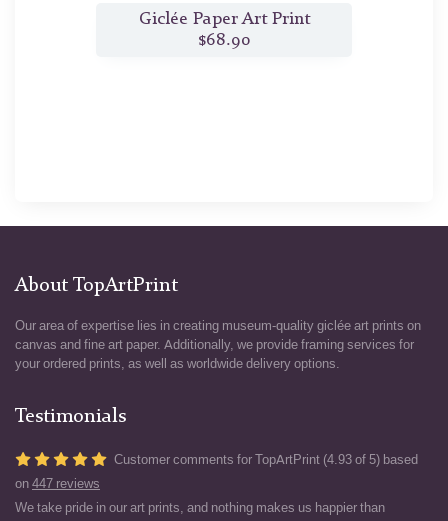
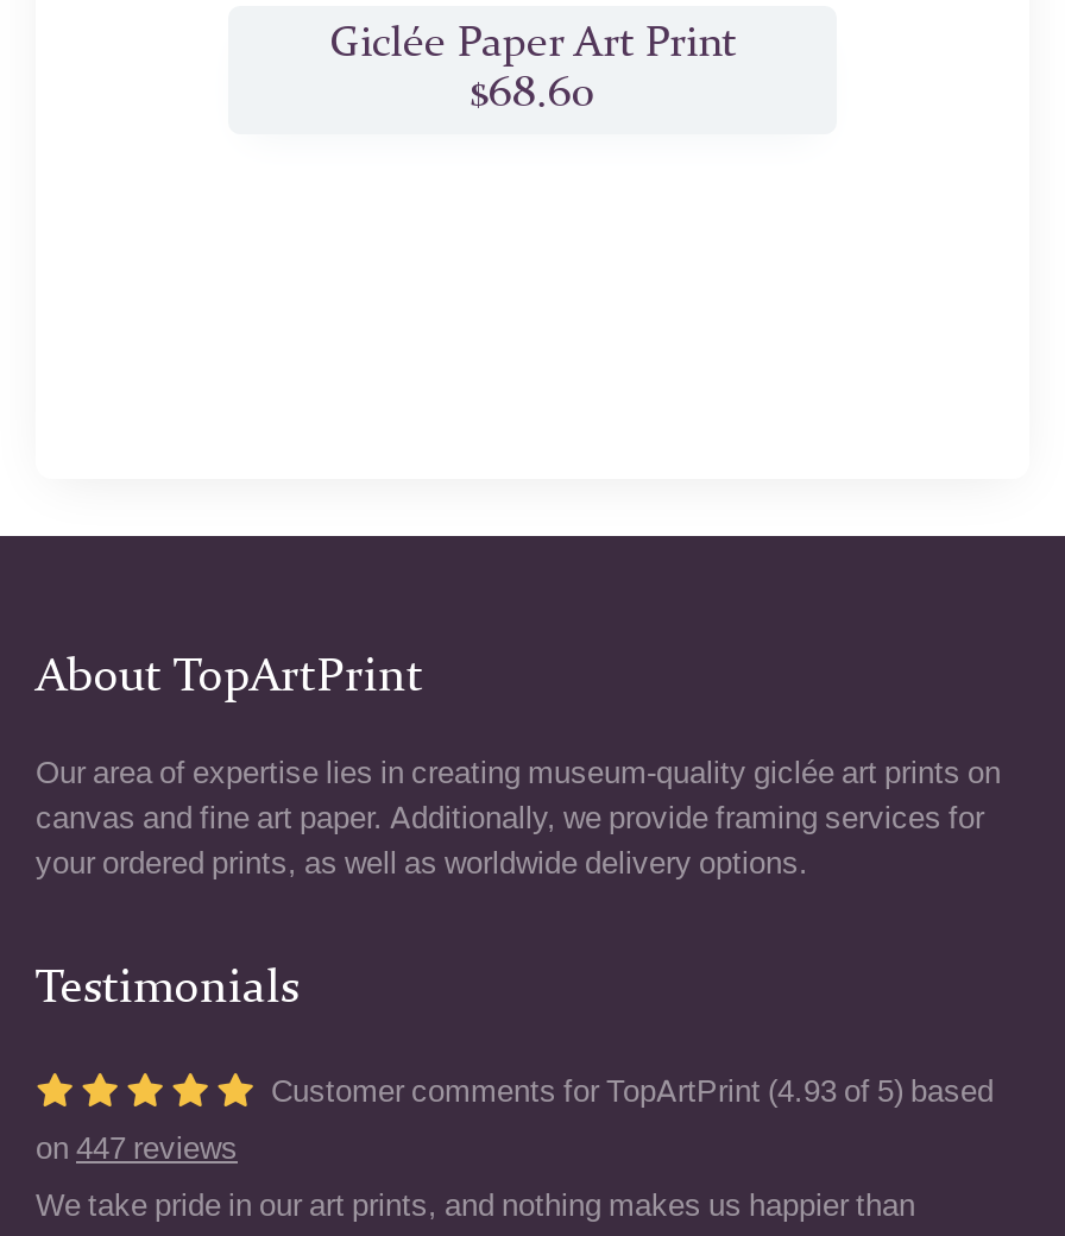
- $68.90
+ $68.60
